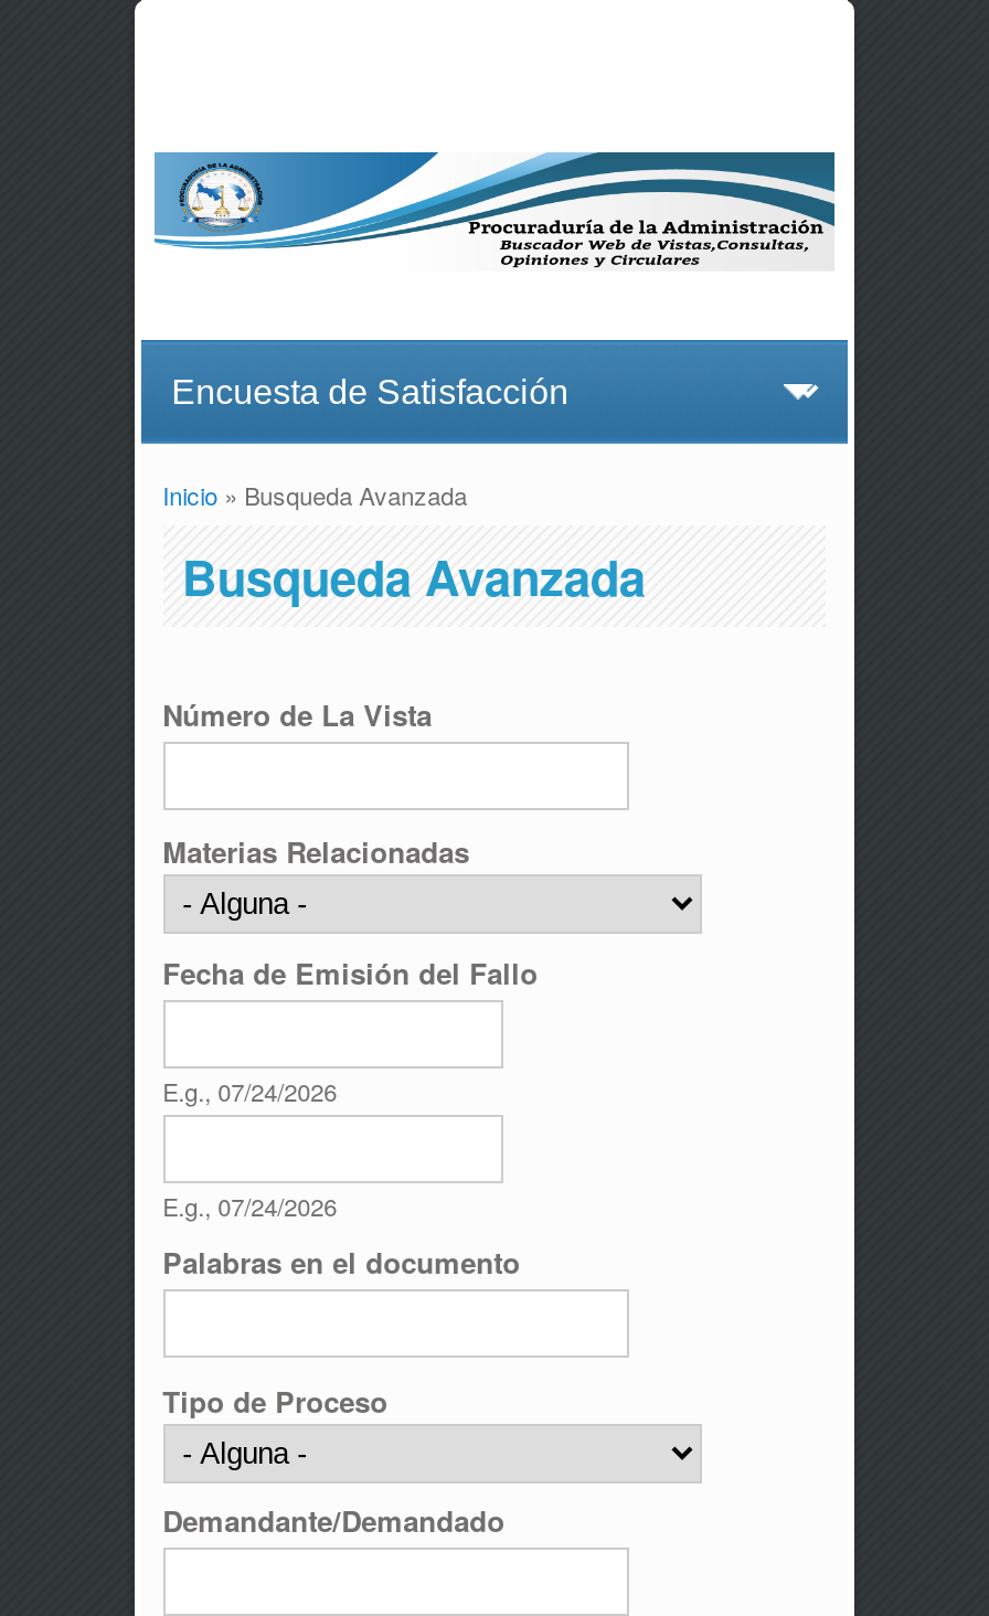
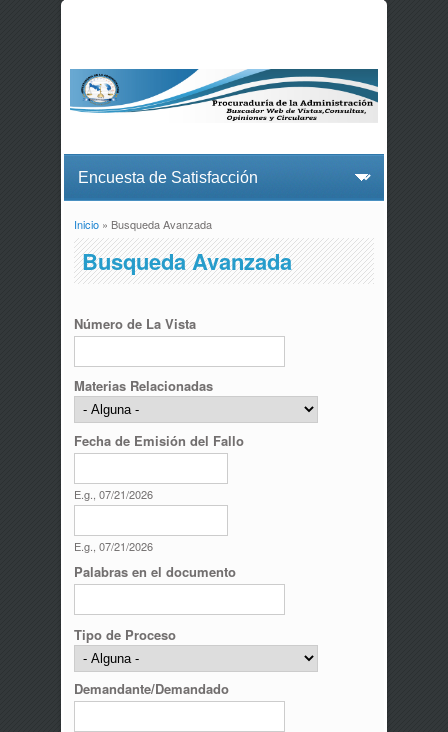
- E.g., 07/24/2026
+ E.g., 07/21/2026

- E.g., 07/24/2026
+ E.g., 07/21/2026
